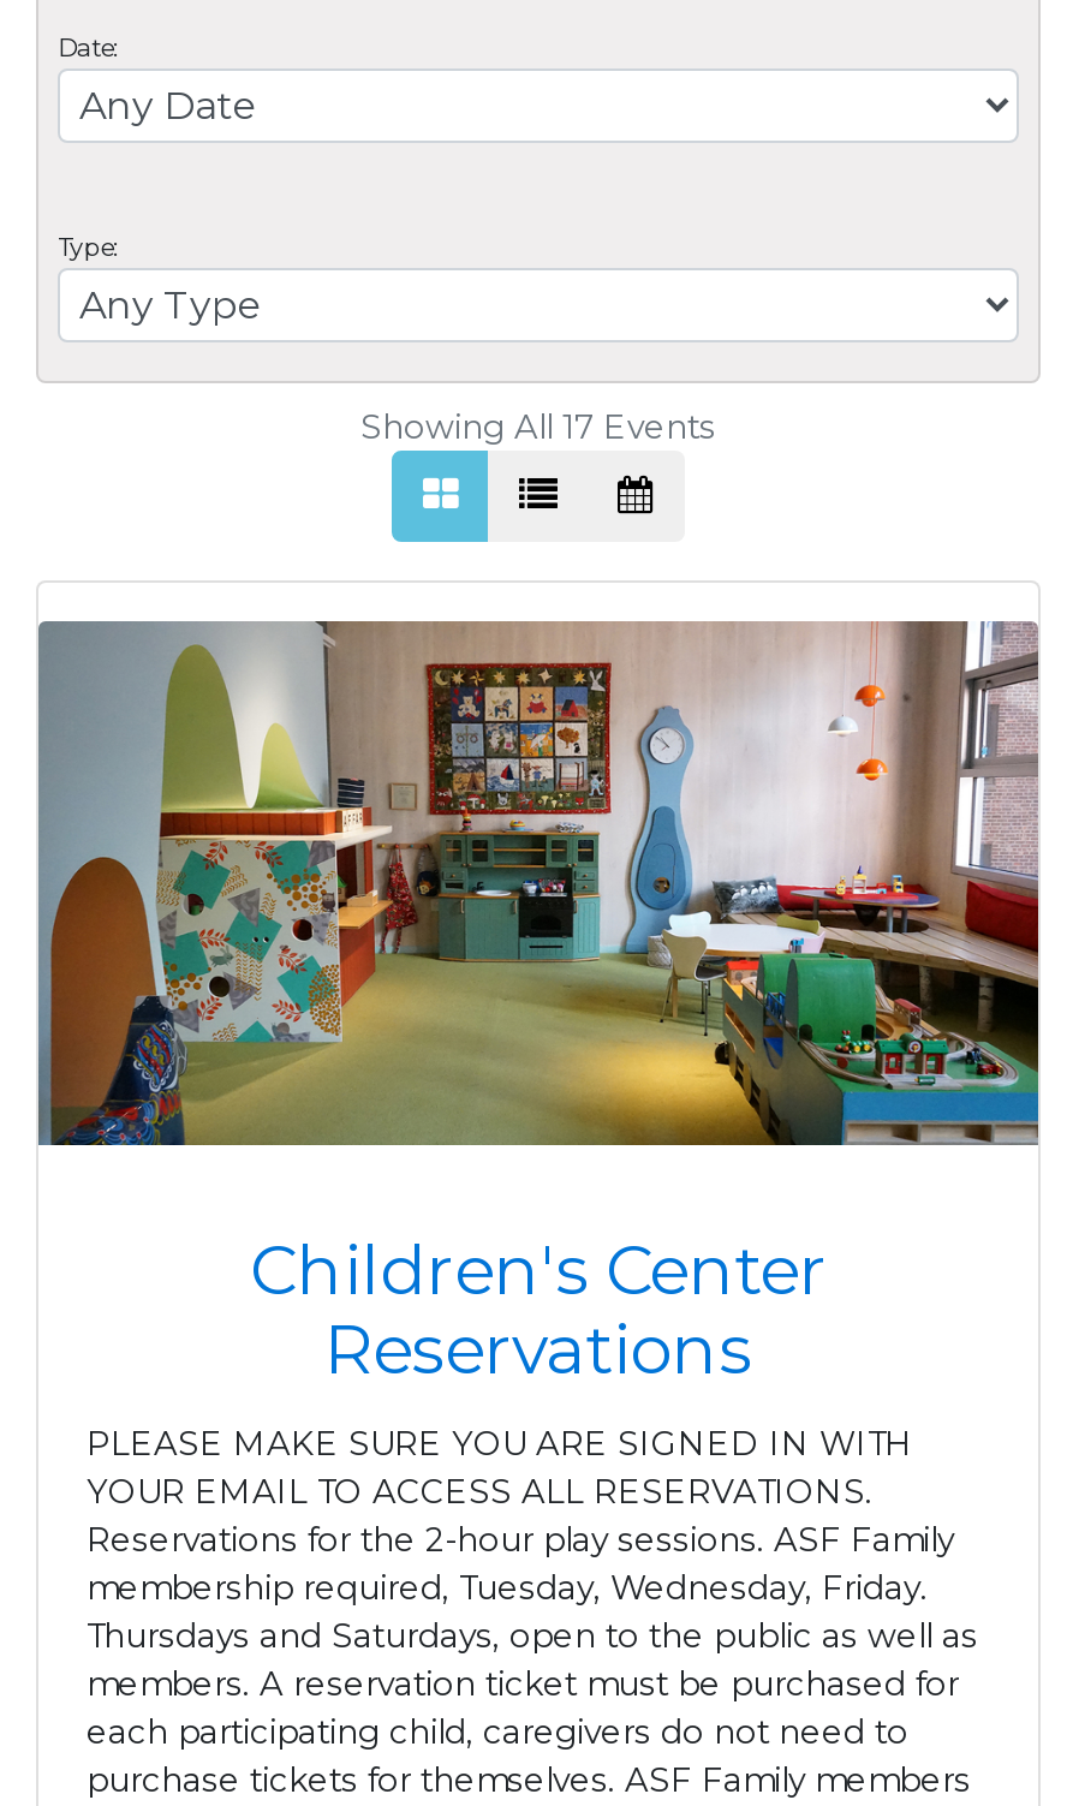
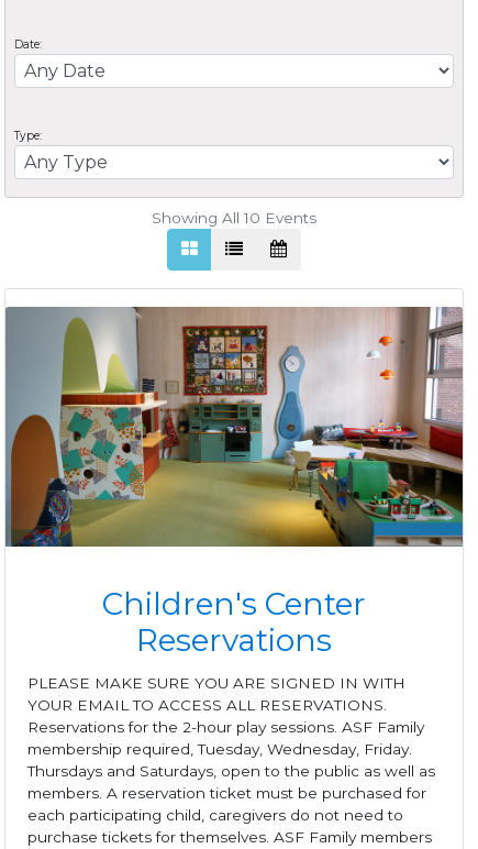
- Showing All 17 Events
+ Showing All 10 Events
